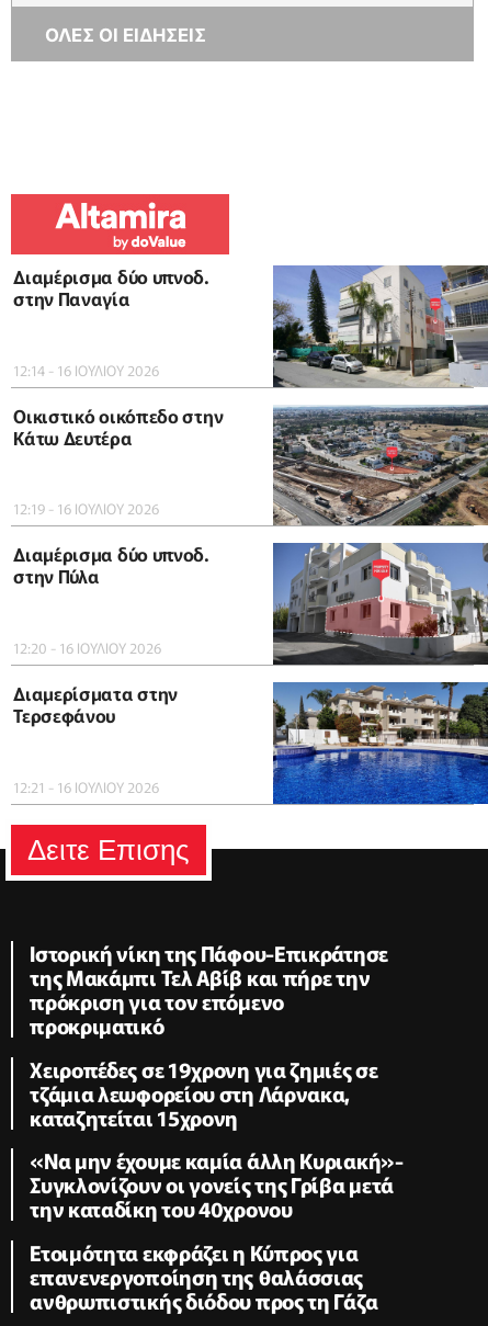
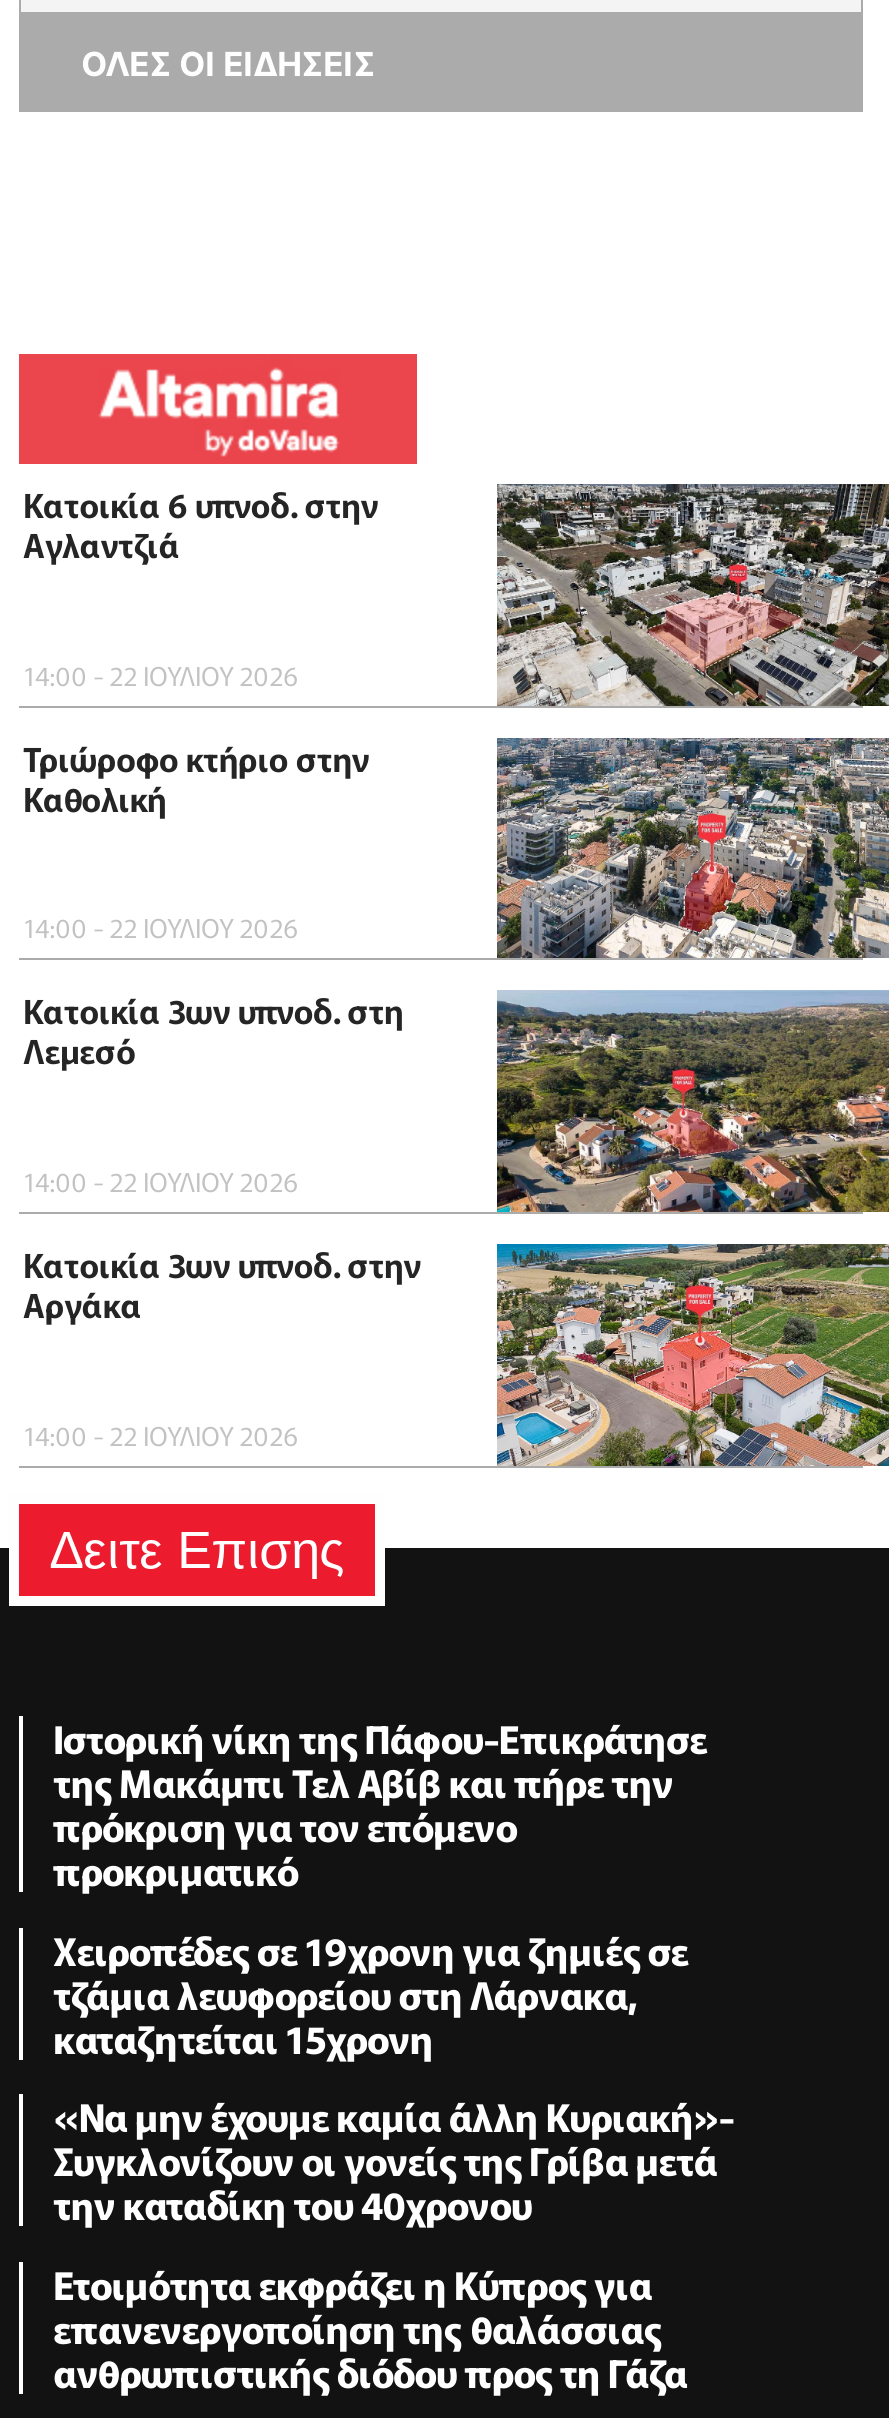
- Διαμέρισμα δύο υπνοδ.
- στην Παναγία
+ Κατοικία 6 υπνοδ. στην
+ Αγλαντζιά

- [image]
+ [image]

- 12:14 - 16 ΙΟΥΛΙΟΥ 2026
+ 14:00 - 22 ΙΟΥΛΙΟΥ 2026

- Οικιστικό οικόπεδο στην
- Κάτω Δευτέρα
+ Τριώροφο κτήριο στην
+ Καθολική

- [image]
+ [image]

- 12:19 - 16 ΙΟΥΛΙΟΥ 2026
+ 14:00 - 22 ΙΟΥΛΙΟΥ 2026

- Διαμέρισμα δύο υπνοδ.
- στην Πύλα
+ Κατοικία 3ων υπνοδ. στη
+ Λεμεσό

- [image]
+ [image]

- 12:20 - 16 ΙΟΥΛΙΟΥ 2026
+ 14:00 - 22 ΙΟΥΛΙΟΥ 2026

- Διαμερίσματα στην
- Τερσεφάνου
+ Κατοικία 3ων υπνοδ. στην
+ Αργάκα

- [image]
+ [image]

- 12:21 - 16 ΙΟΥΛΙΟΥ 2026
+ 14:00 - 22 ΙΟΥΛΙΟΥ 2026
